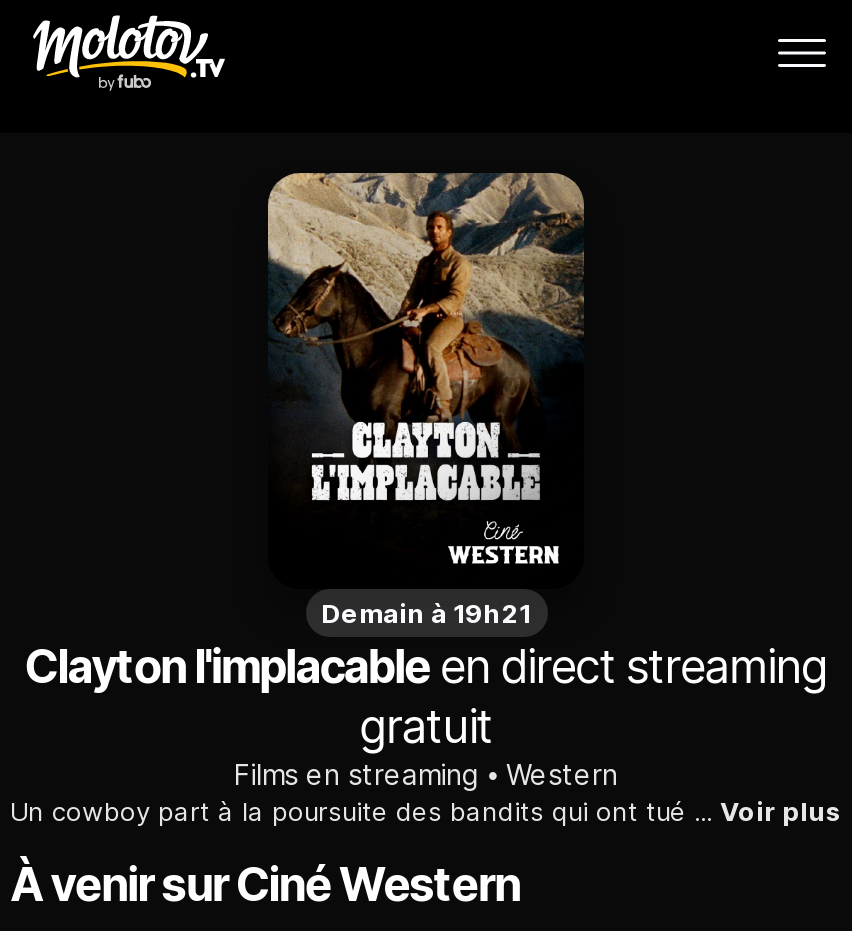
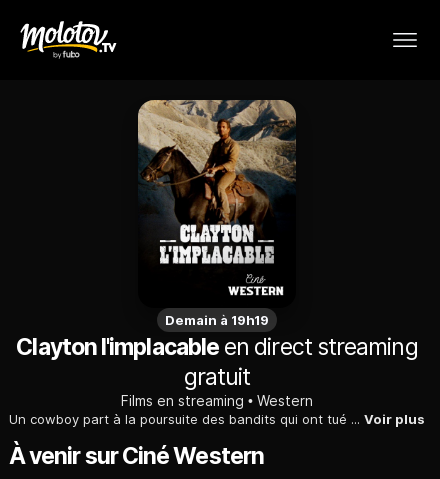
- Demain à 19h21
+ Demain à 19h19
